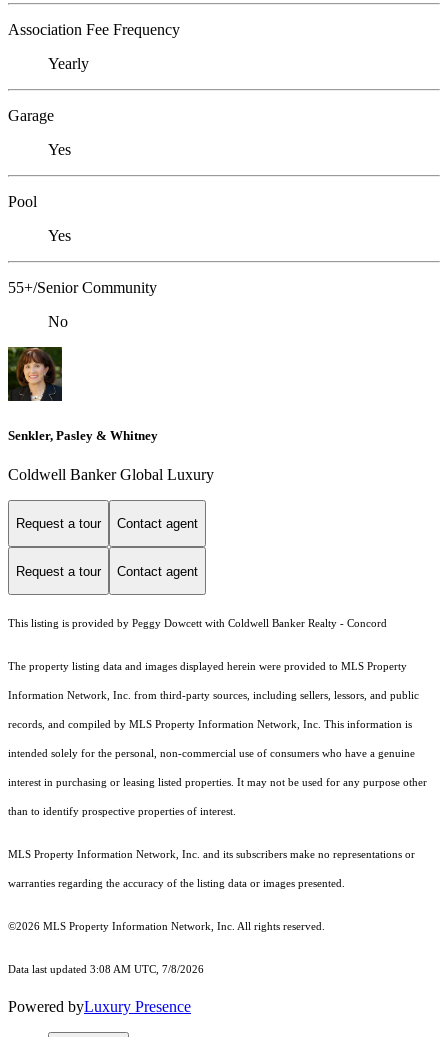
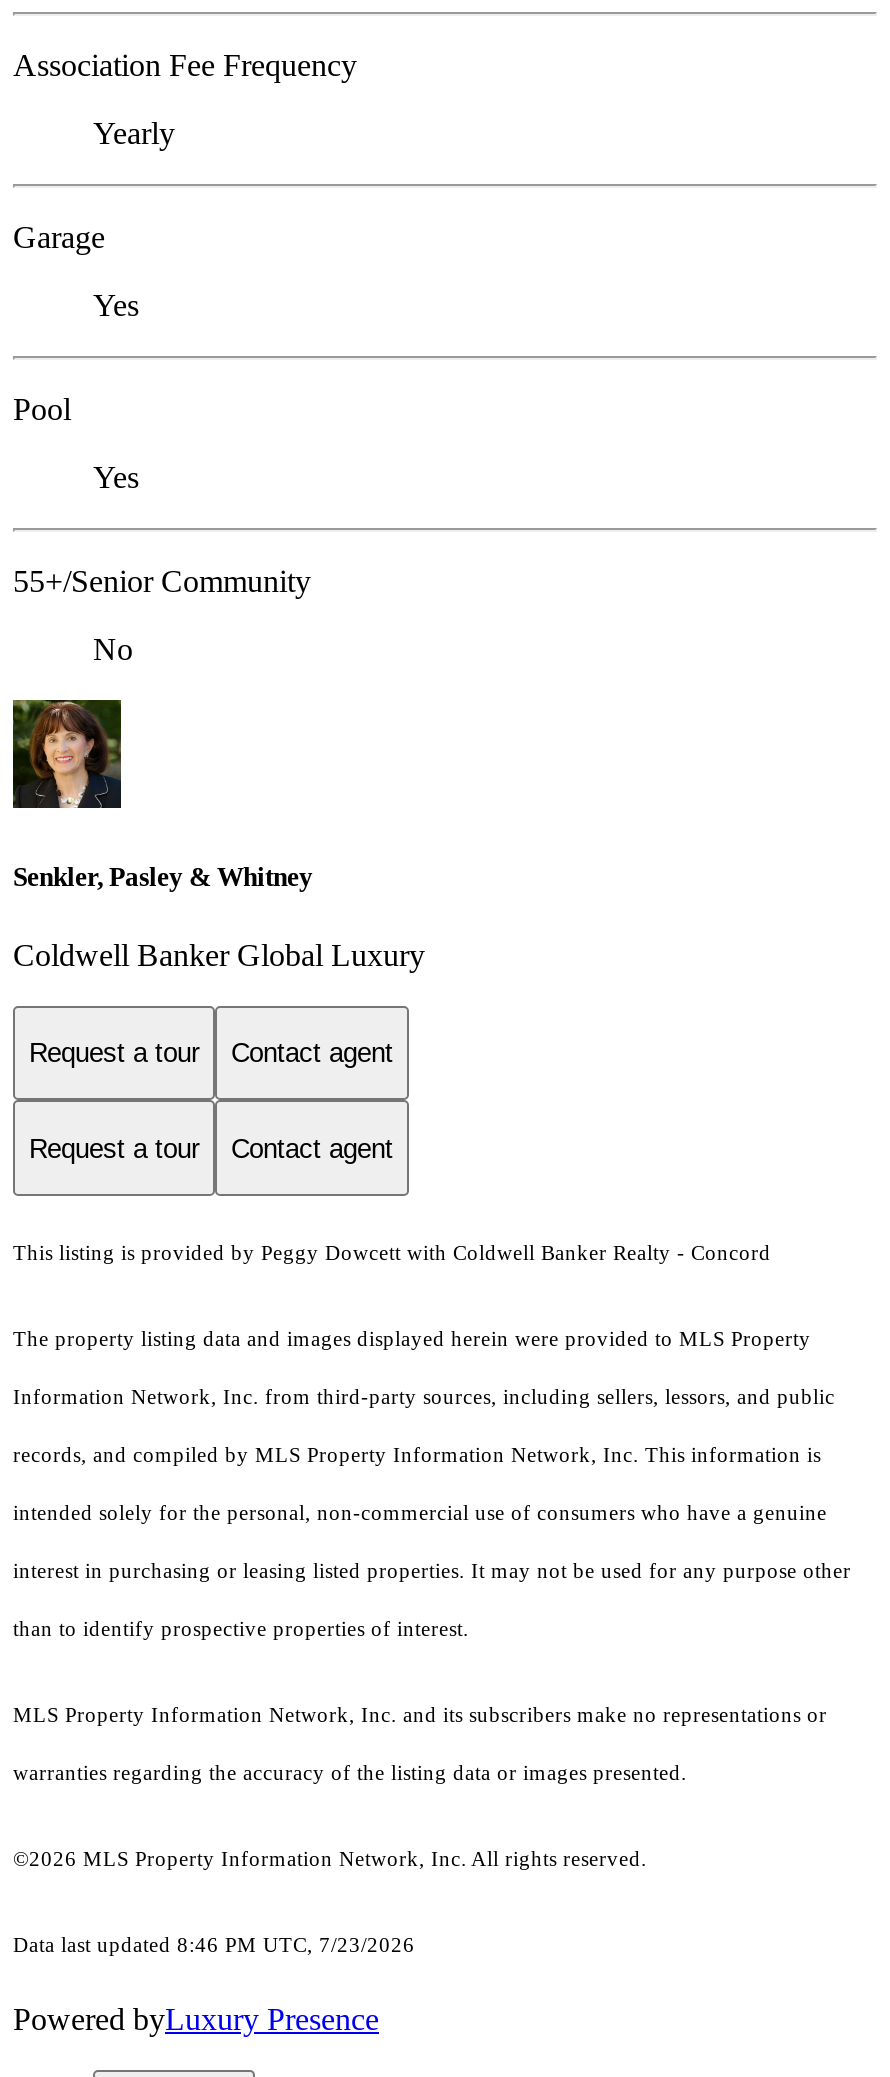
- Data last updated 3:08 AM UTC, 7/8/2026
+ Data last updated 8:46 PM UTC, 7/23/2026
